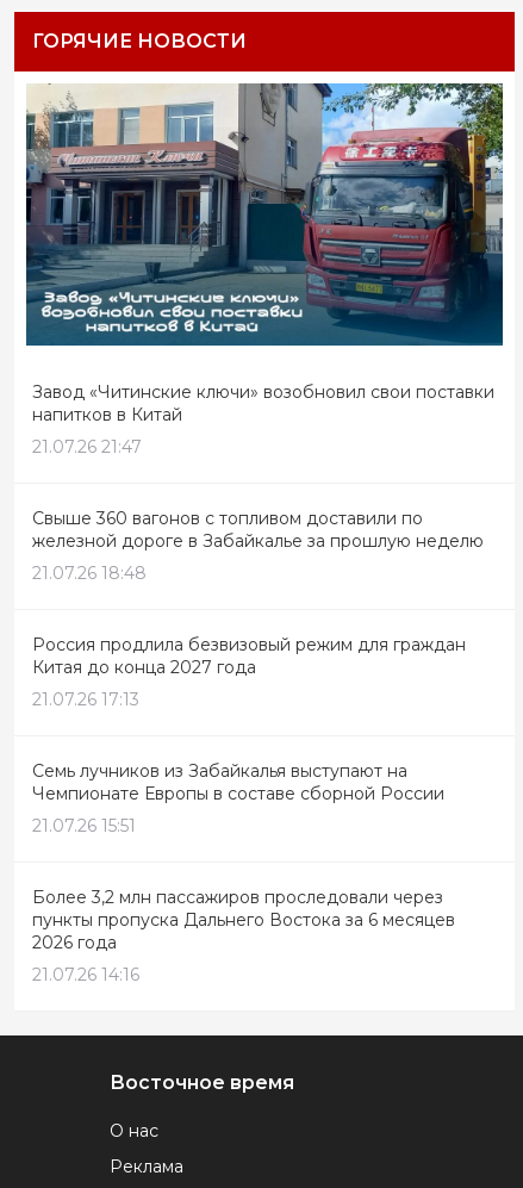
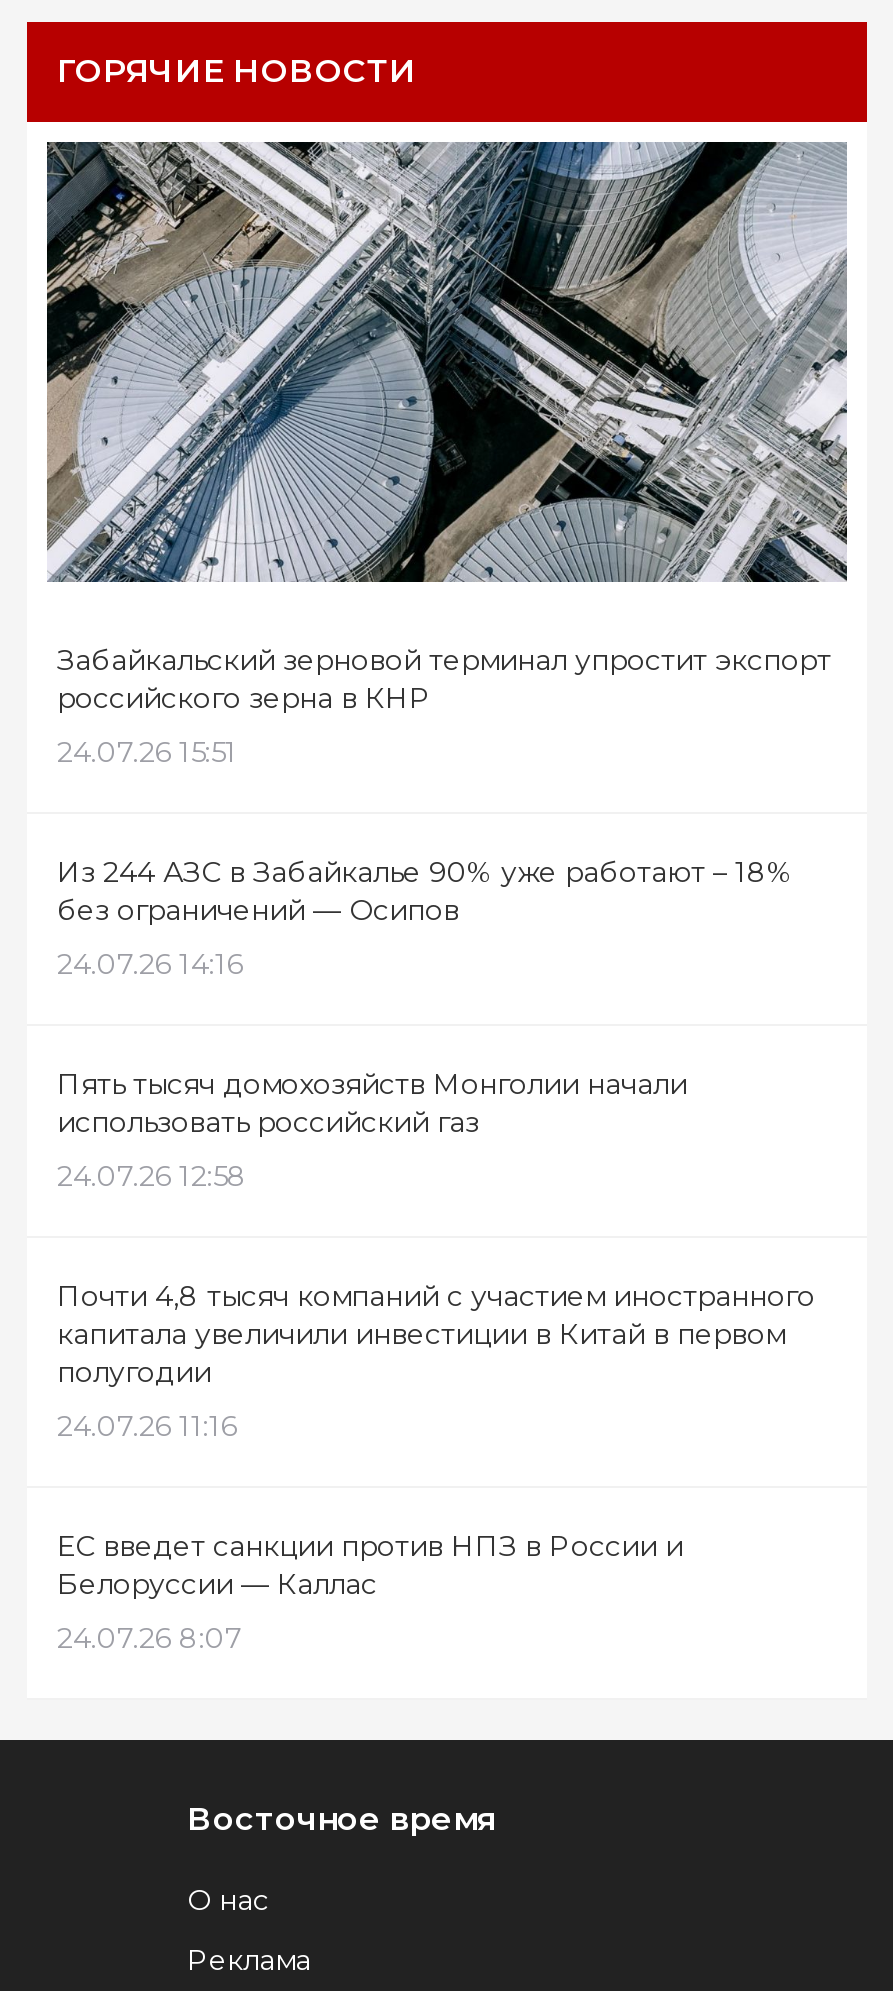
- [image]
- Завод «Читинские ключи» возобновил свои поставки
- напитков в Китай
+ [image]
+ Забайкальский зерновой терминал упростит экспорт
+ российского зерна в КНР

- 21.07.26 21:47
+ 24.07.26 15:51

- Свыше 360 вагонов с топливом доставили по
- железной дороге в Забайкалье за прошлую неделю
+ Из 244 АЗС в Забайкалье 90% уже работают – 18%
+ без ограничений — Осипов

- 21.07.26 18:48
+ 24.07.26 14:16

- Россия продлила безвизовый режим для граждан
- Китая до конца 2027 года
+ Пять тысяч домохозяйств Монголии начали
+ использовать российский газ

- 21.07.26 17:13
+ 24.07.26 12:58

- Семь лучников из Забайкалья выступают на
- Чемпионате Европы в составе сборной России
+ Почти 4,8 тысяч компаний с участием иностранного
+ капитала увеличили инвестиции в Китай в первом
+ полугодии

- 21.07.26 15:51
+ 24.07.26 11:16

- Более 3,2 млн пассажиров проследовали через
- пункты пропуска Дальнего Востока за 6 месяцев
- 2026 года
+ ЕС введет санкции против НПЗ в России и
+ Белоруссии — Каллас

- 21.07.26 14:16
+ 24.07.26 8:07
